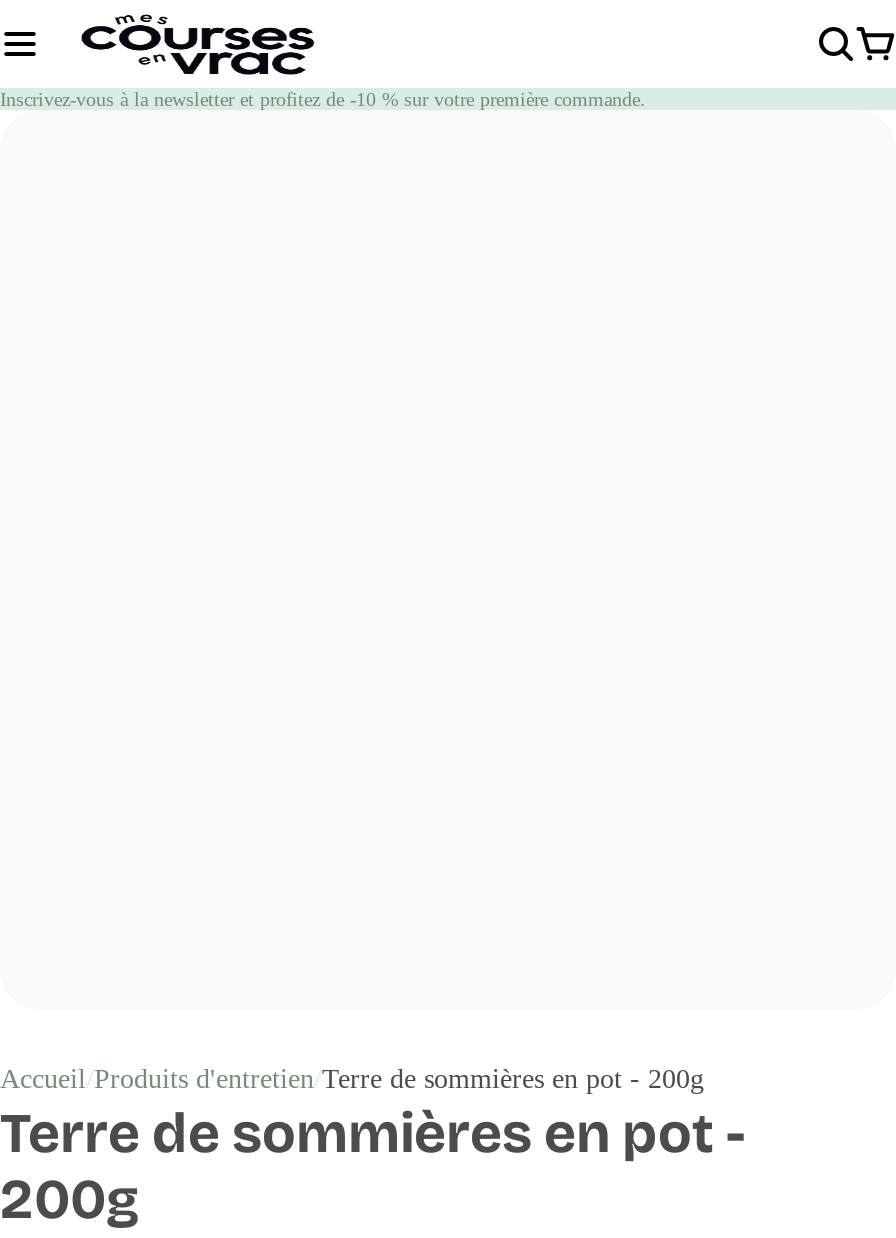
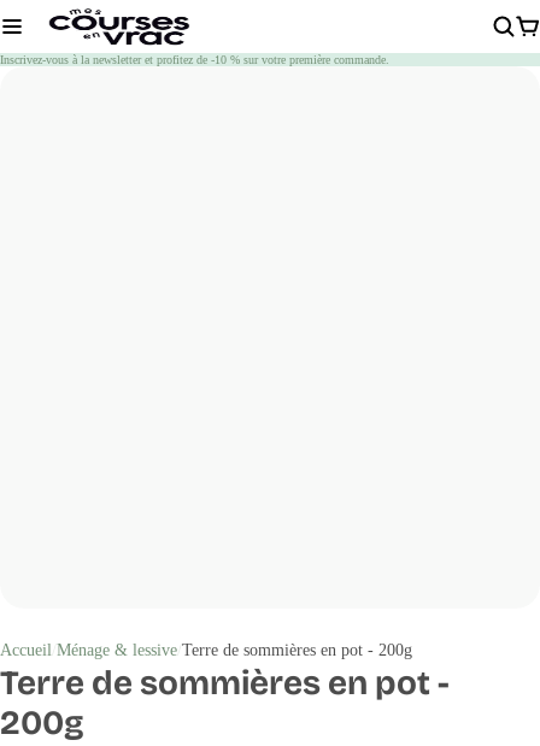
- Accueil Produits d'entretien Terre de sommières en pot - 200g
+ Accueil Ménage & lessive Terre de sommières en pot - 200g
